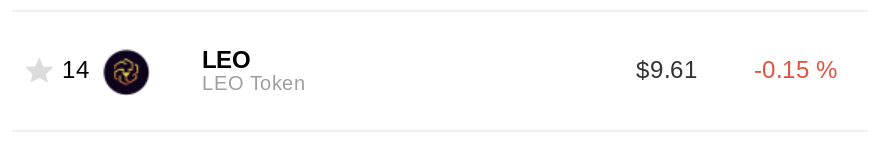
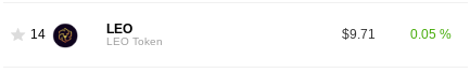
- $9.61
+ $9.71

- -0.15 %
+ 0.05 %
